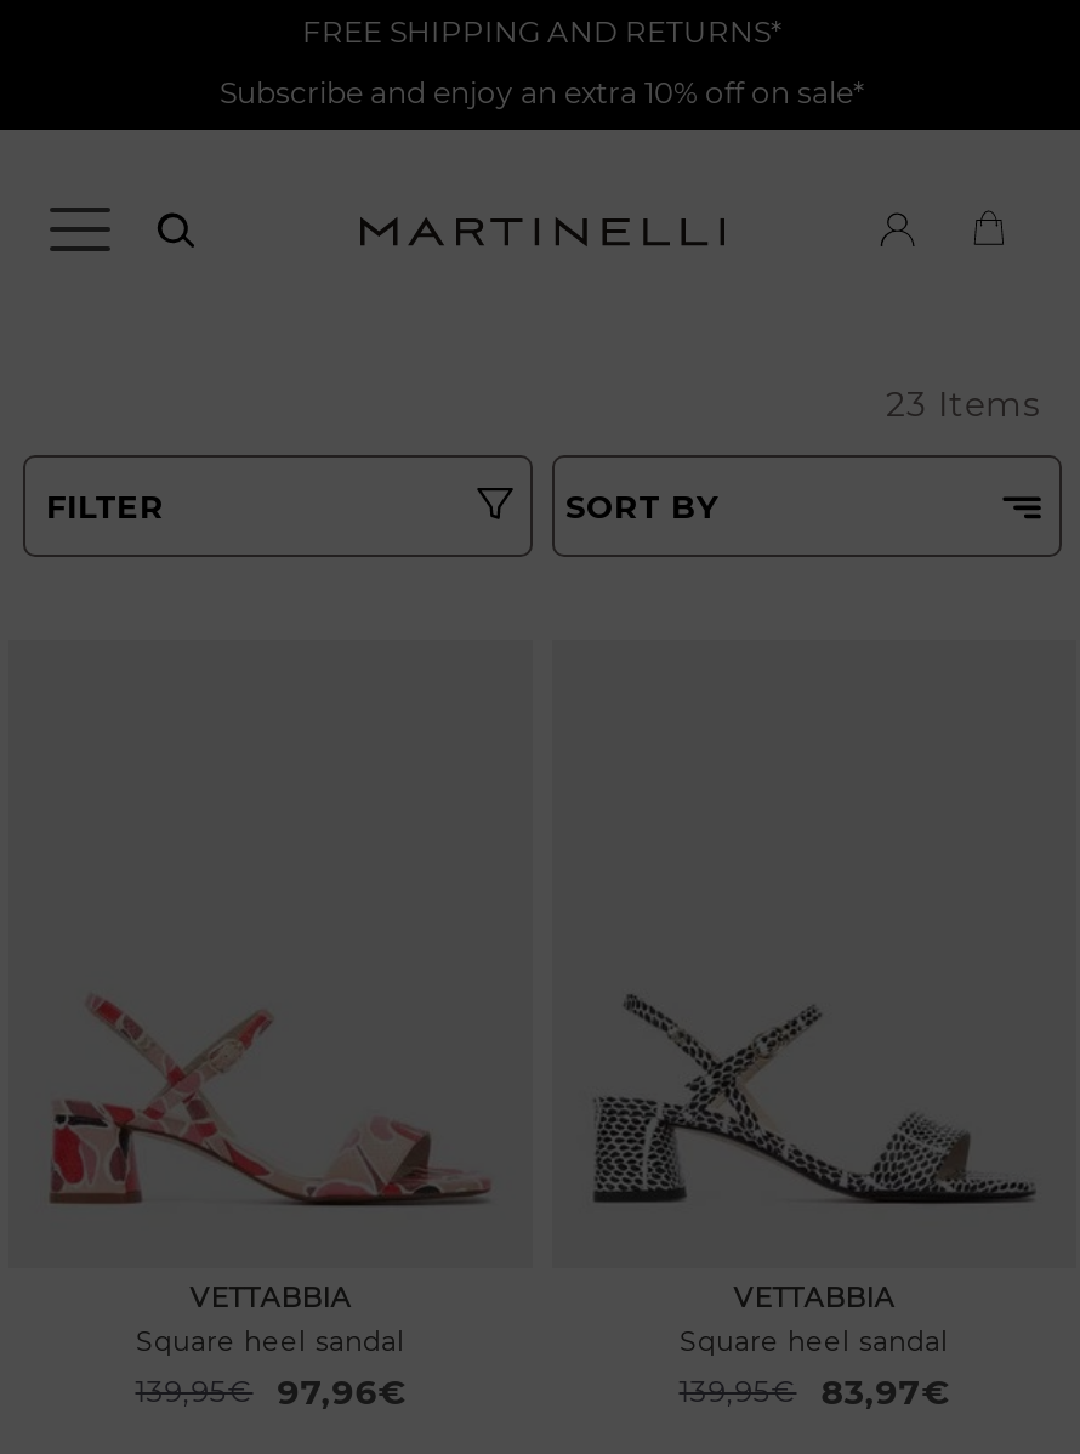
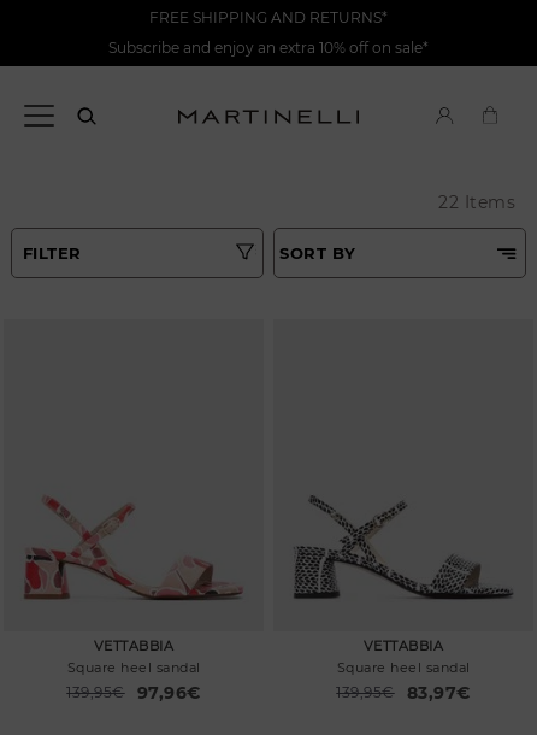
- 23 Items
+ 22 Items
